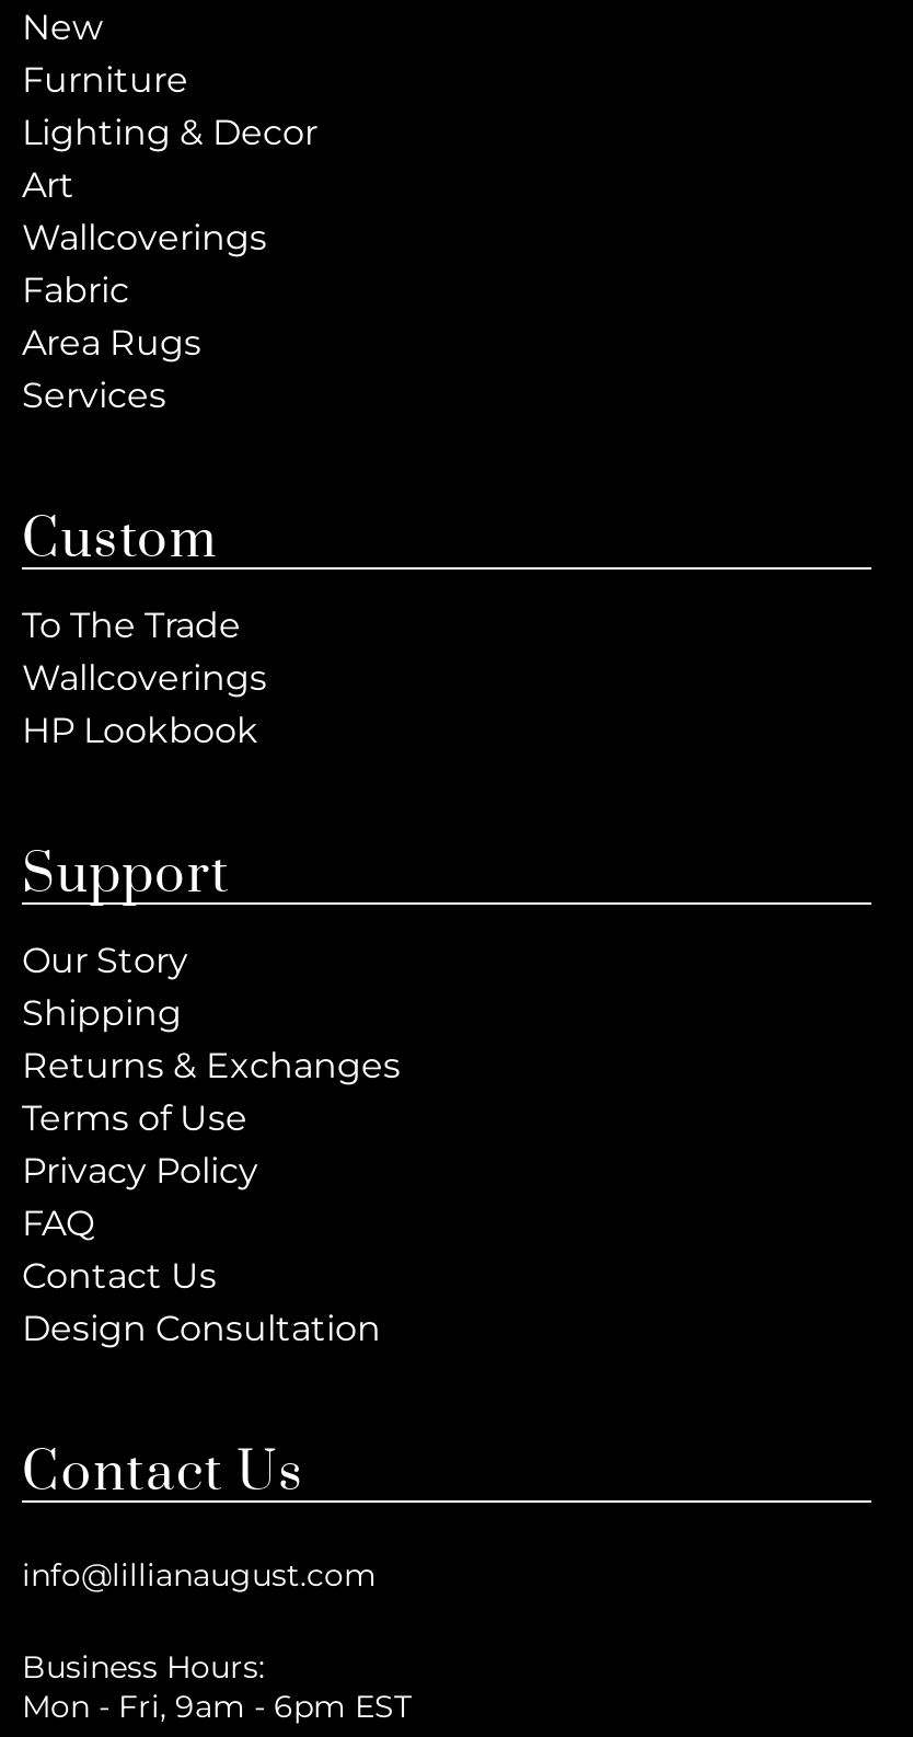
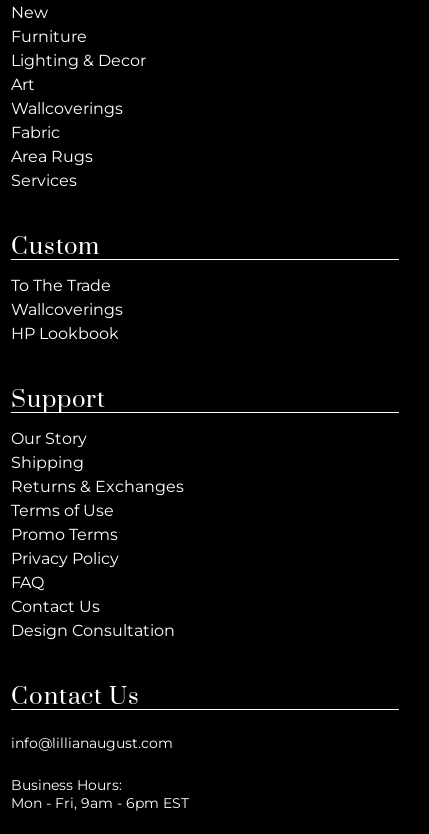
+ Promo Terms
